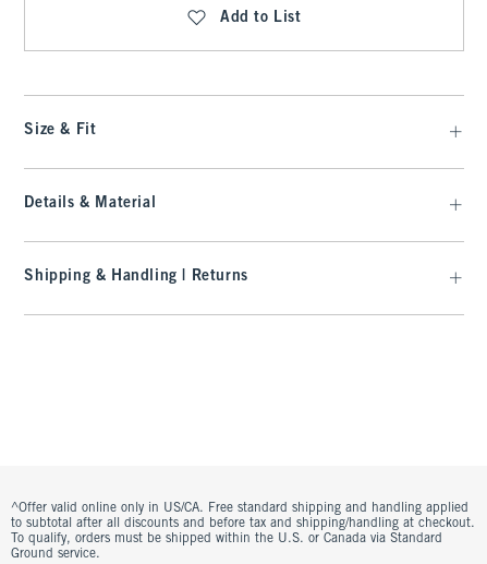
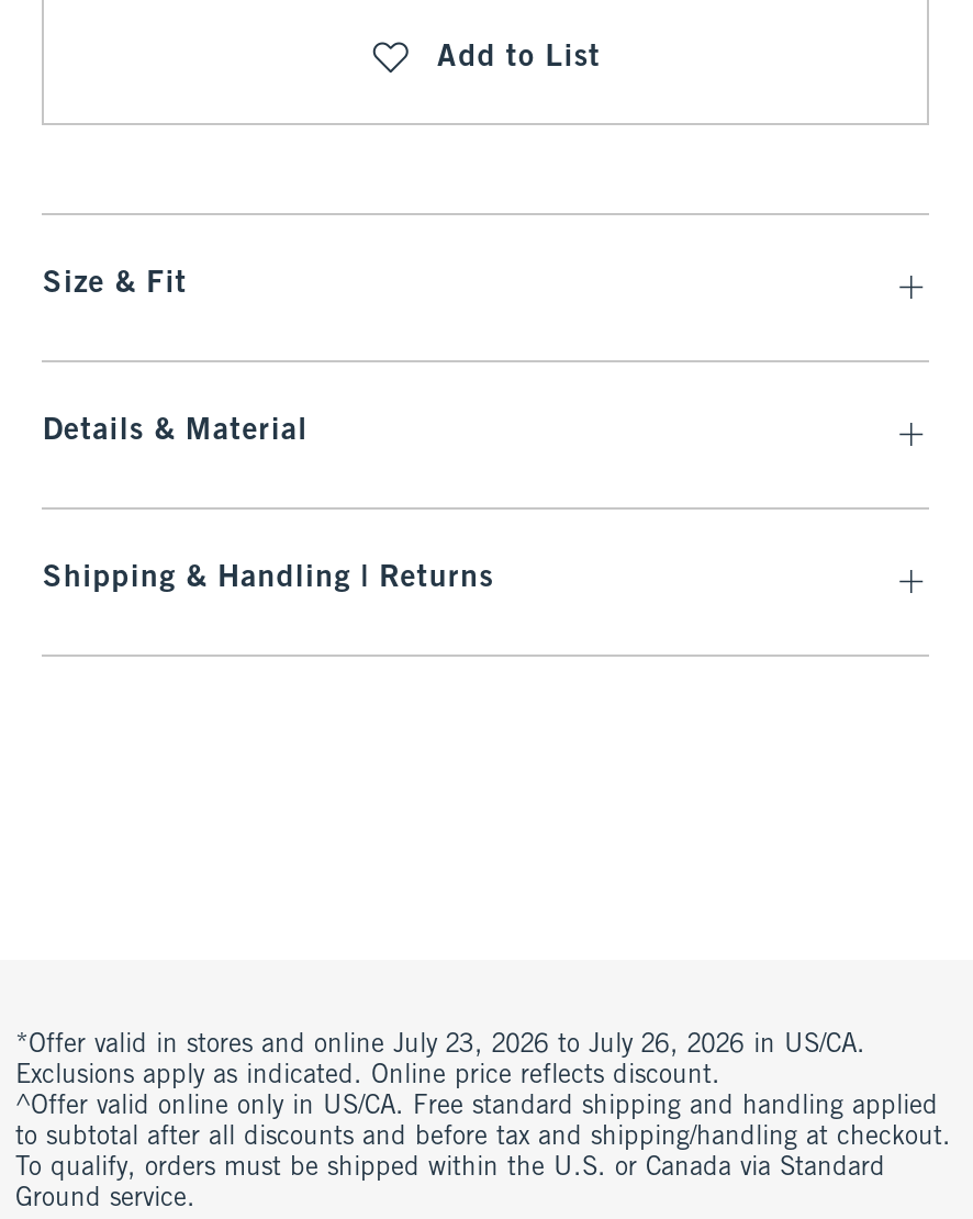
+ *Offer valid in stores and online July 23, 2026 to July 26, 2026 in US/CA.
+ Exclusions apply as indicated. Online price reflects discount.
